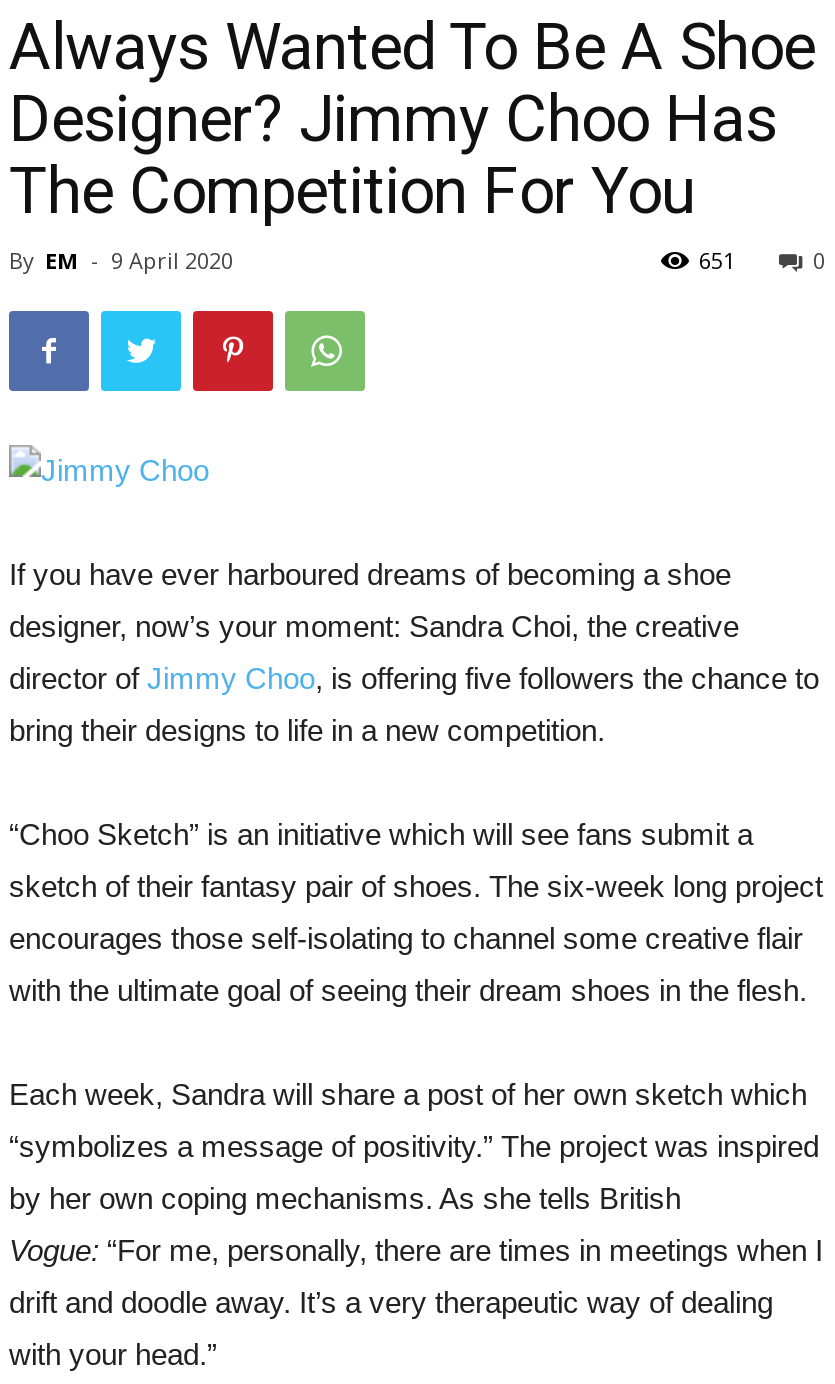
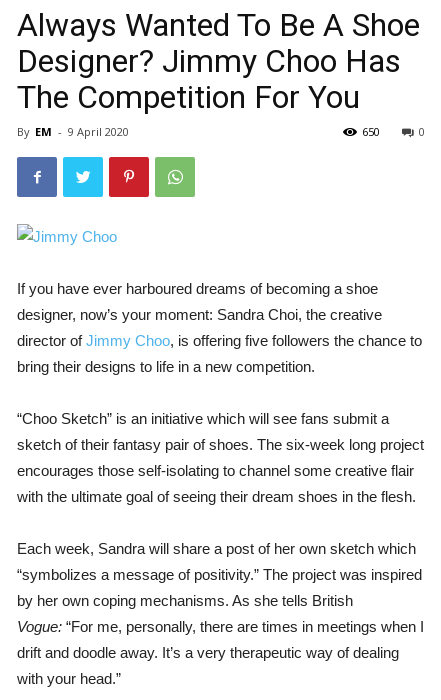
- 651
+ 650
